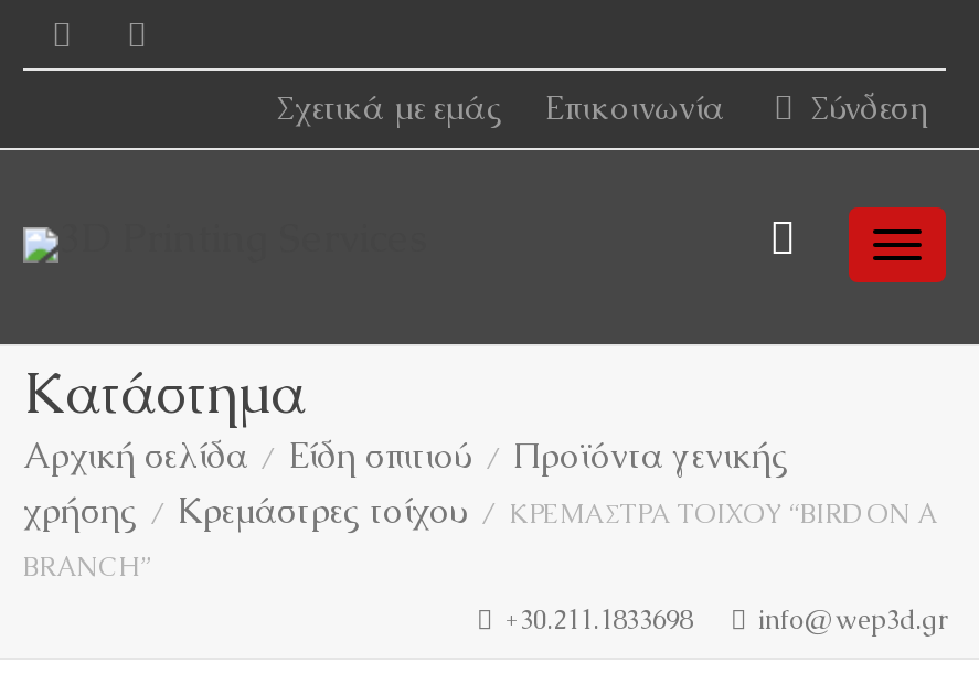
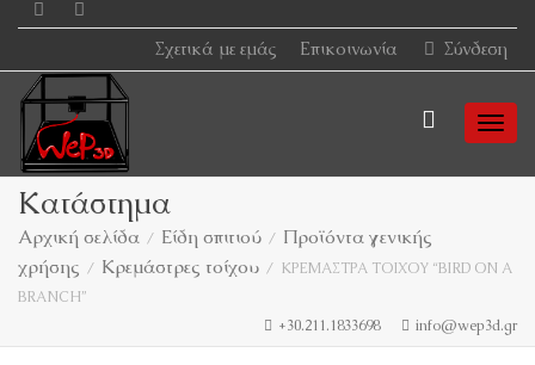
+ [image]
